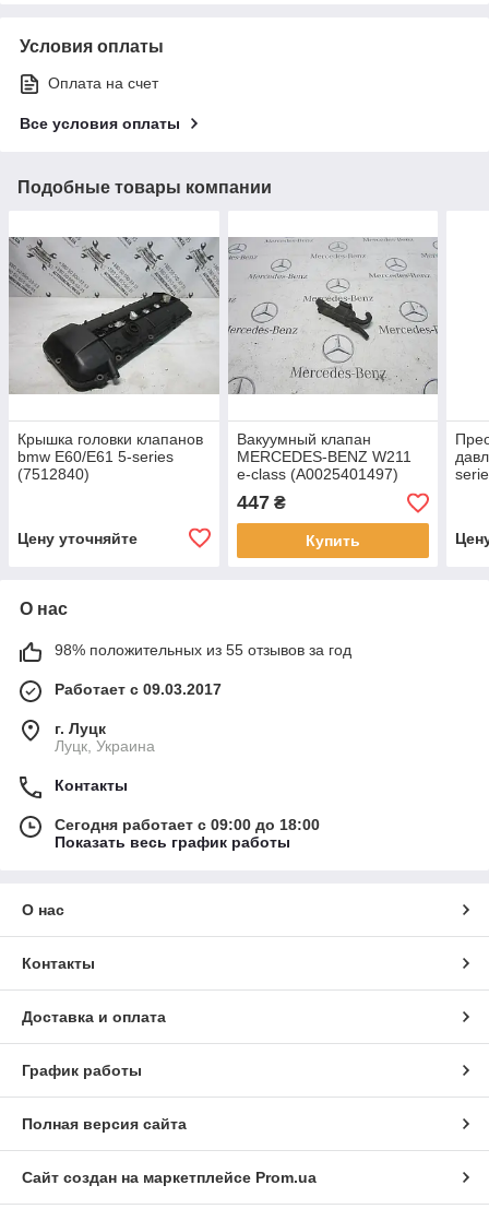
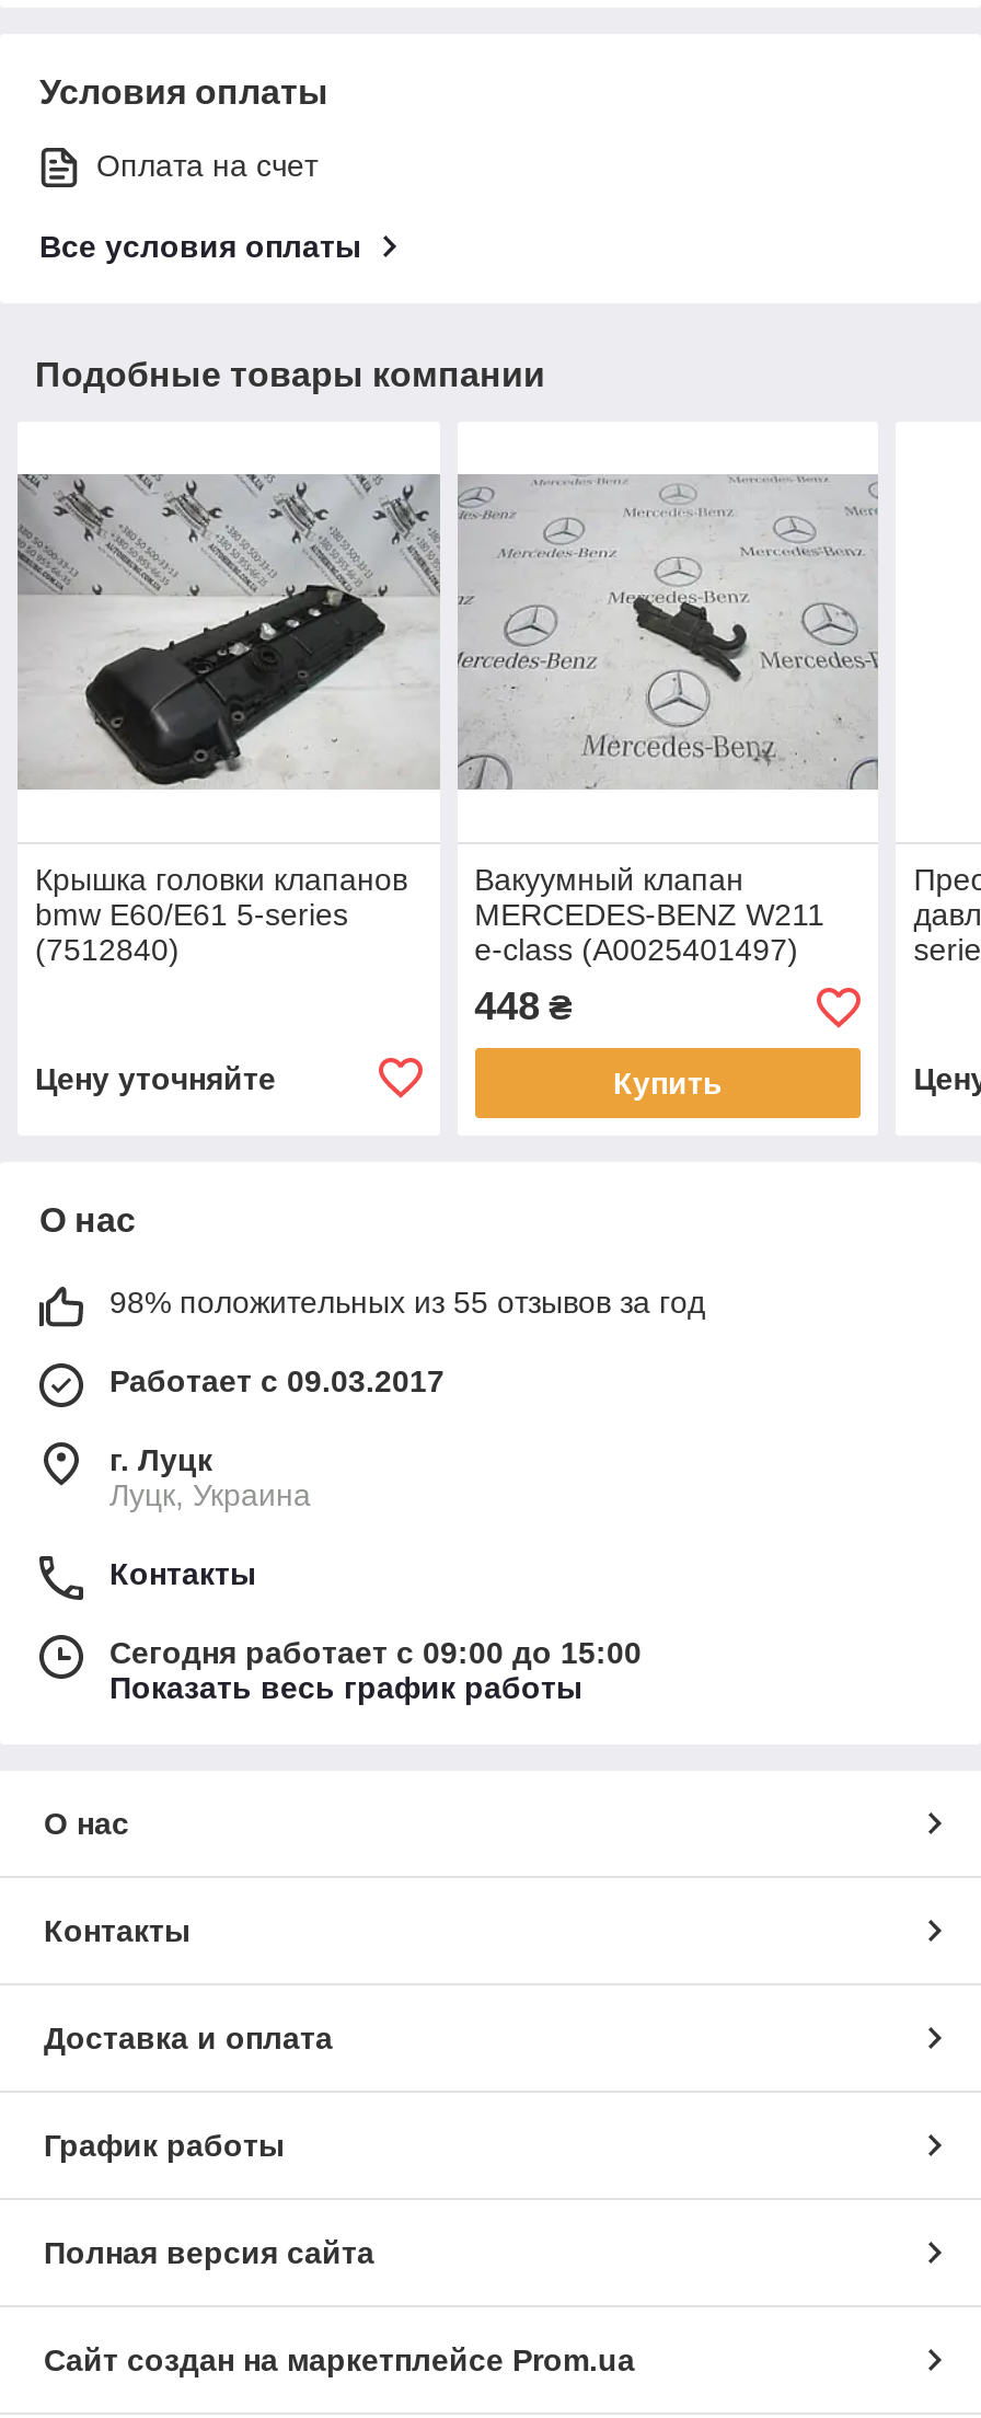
- 447 ₴
+ 448 ₴

- Сегодня работает с 09:00 до 18:00
+ Сегодня работает с 09:00 до 15:00
